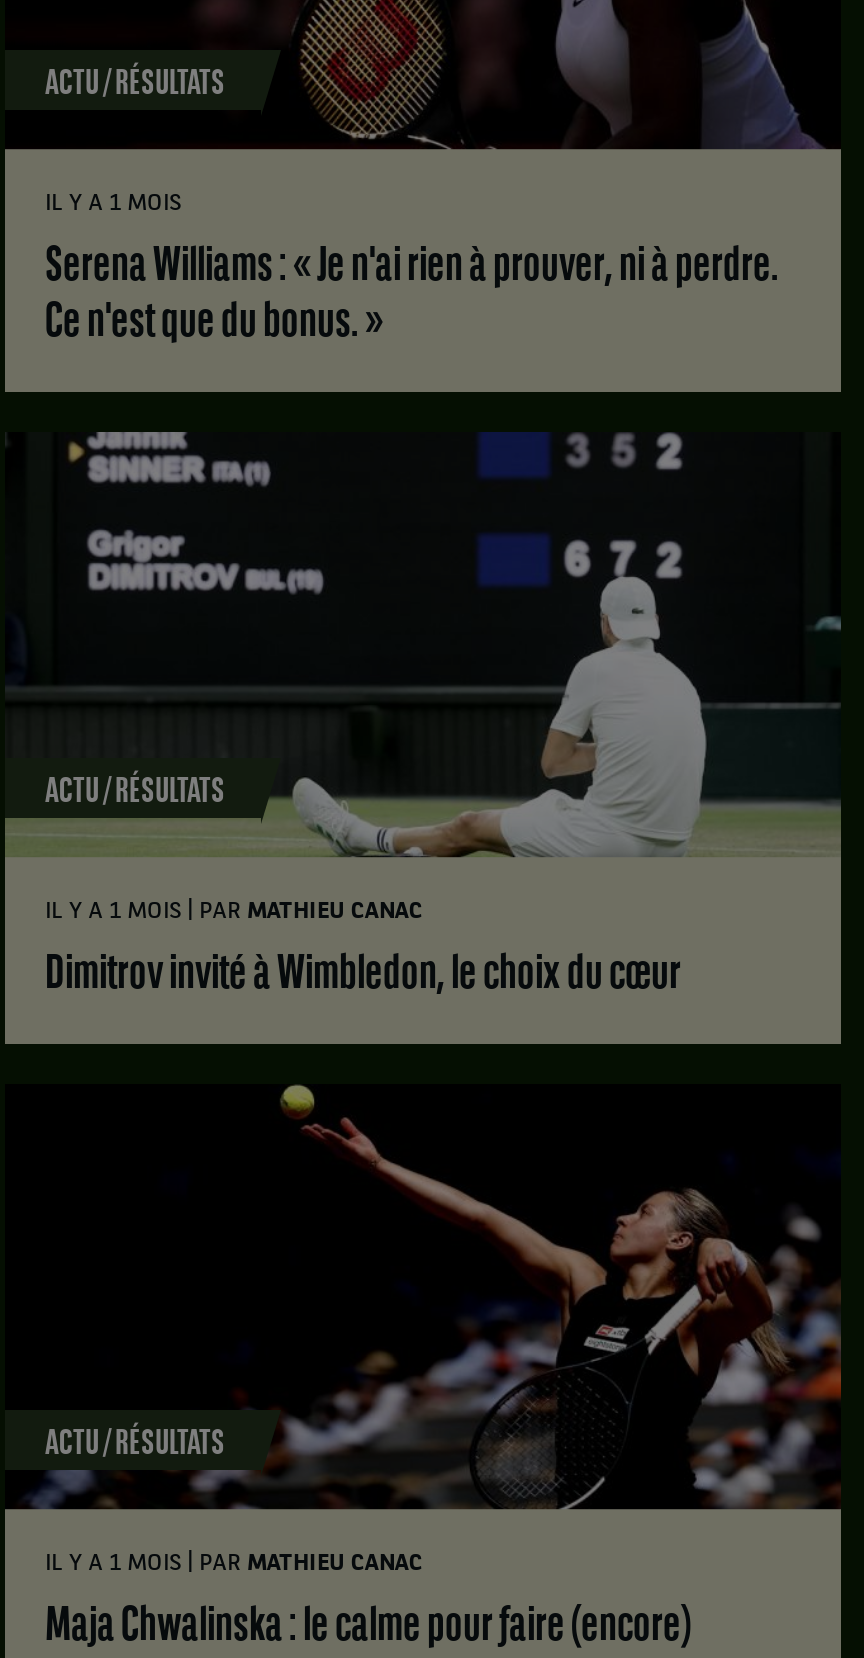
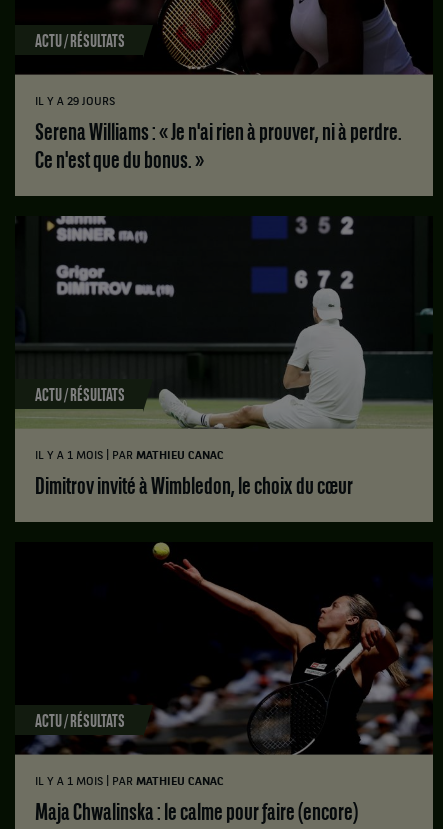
- IL Y A 1 MOIS
+ IL Y A 29 JOURS
